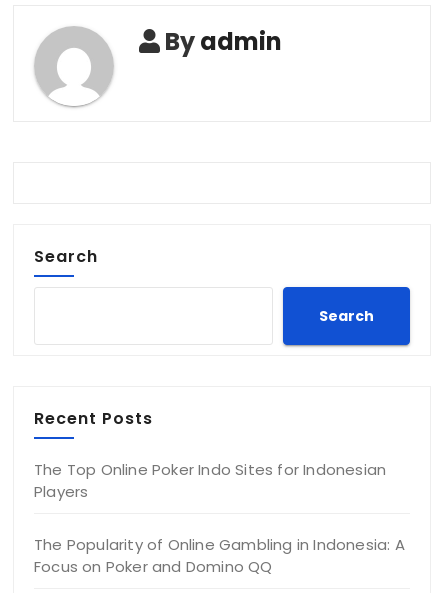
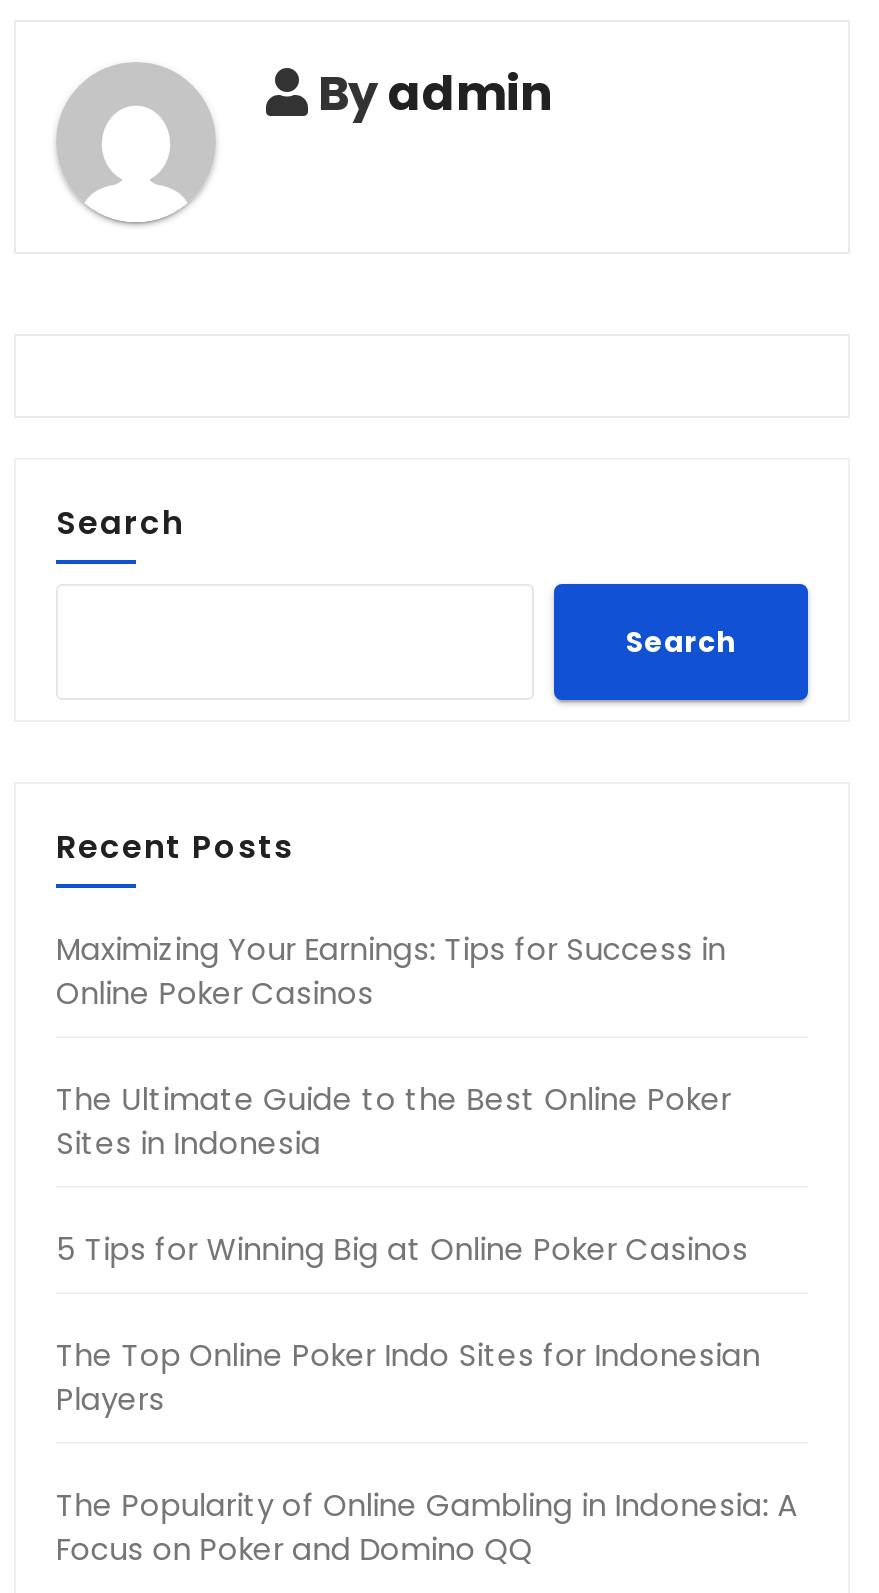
+ Maximizing Your Earnings: Tips for Success in
+ Online Poker Casinos
+ The Ultimate Guide to the Best Online Poker
+ Sites in Indonesia
+ 5 Tips for Winning Big at Online Poker Casinos
